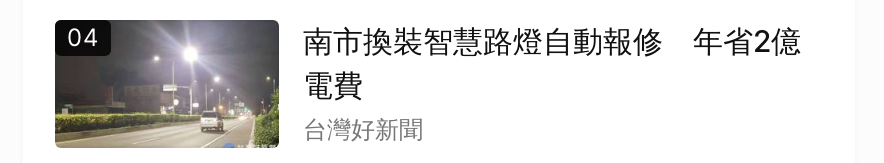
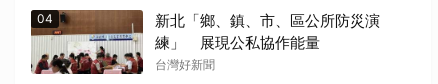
- [image]
- 南市換裝智慧路燈自動報修 年省2億
- 電費
+ [image]
+ 新北「鄉、鎮、市、區公所防災演
+ 練」 展現公私協作能量
